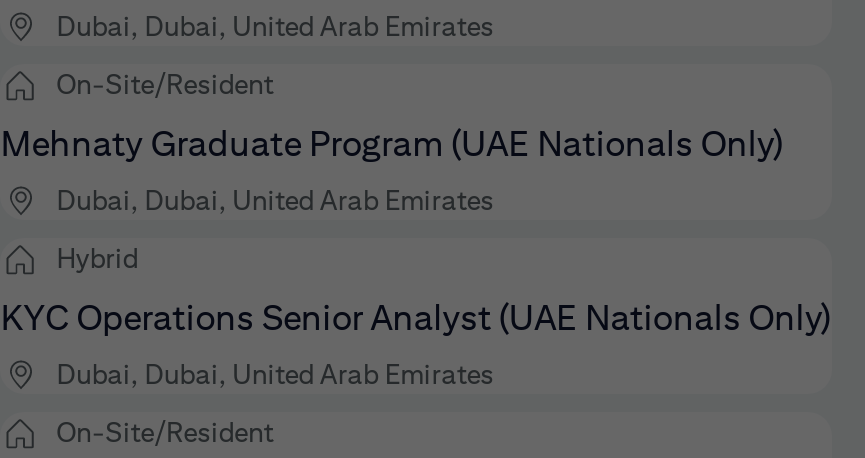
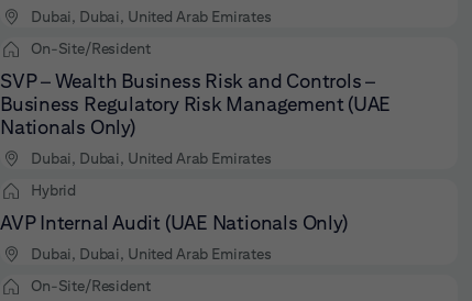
- Mehnaty Graduate Program (UAE Nationals Only)
+ SVP – Wealth Business Risk and Controls –
+ Business Regulatory Risk Management (UAE
+ Nationals Only)

- KYC Operations Senior Analyst (UAE Nationals Only)
+ AVP Internal Audit (UAE Nationals Only)
